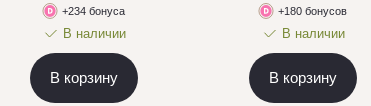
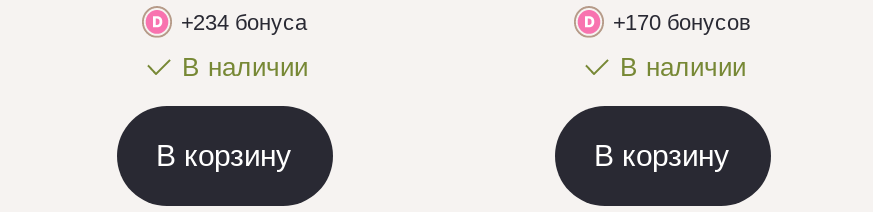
- +180 бонусов
+ +170 бонусов
